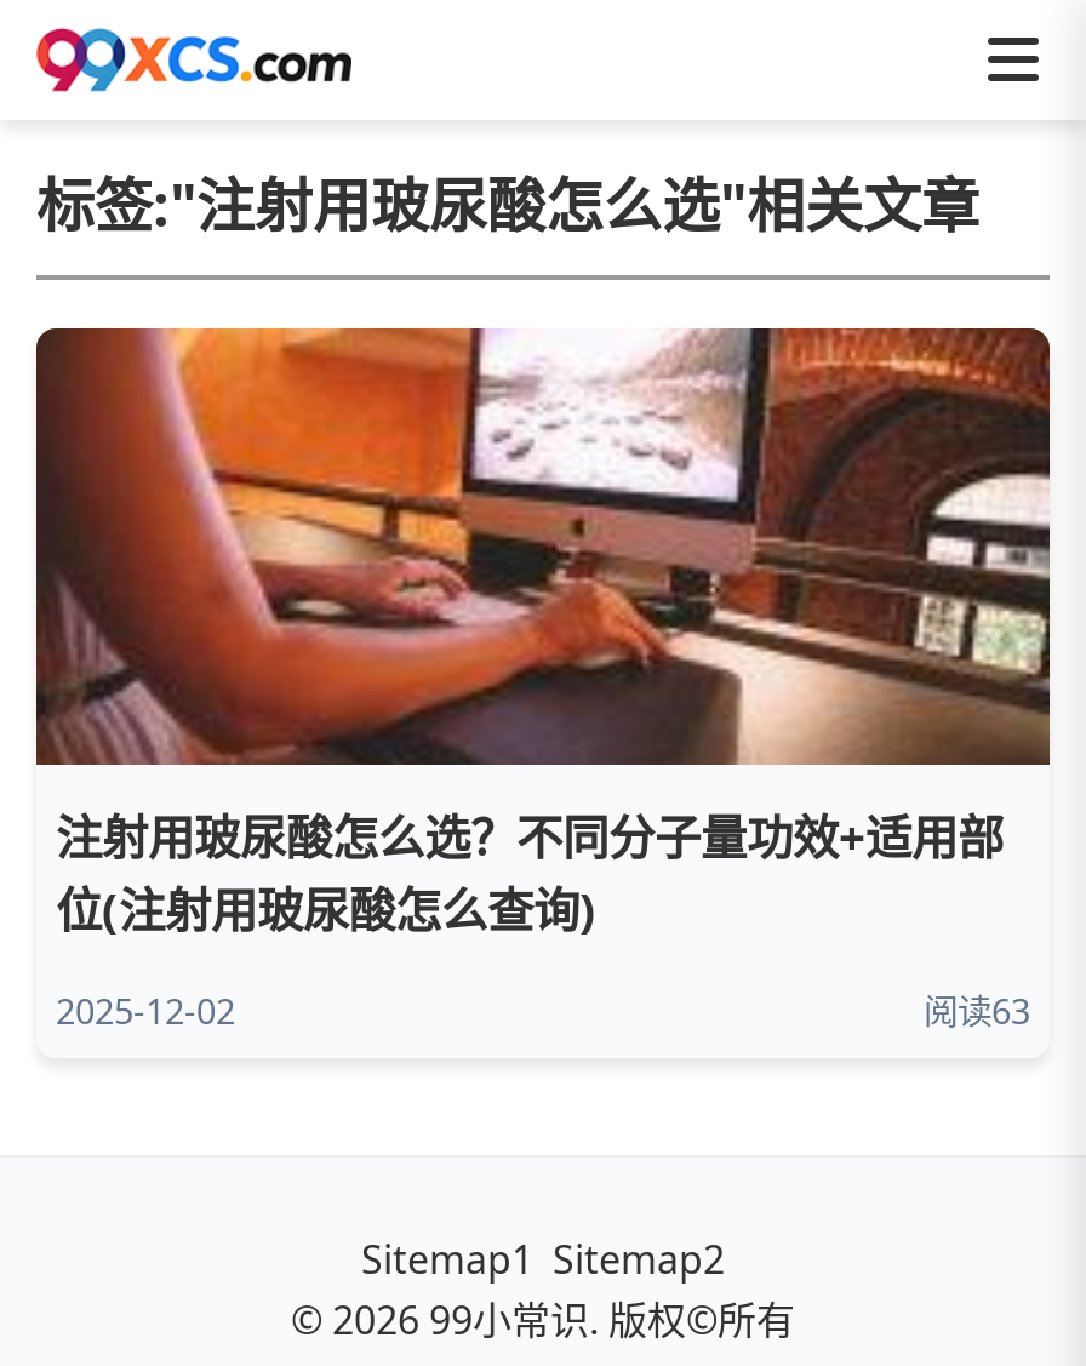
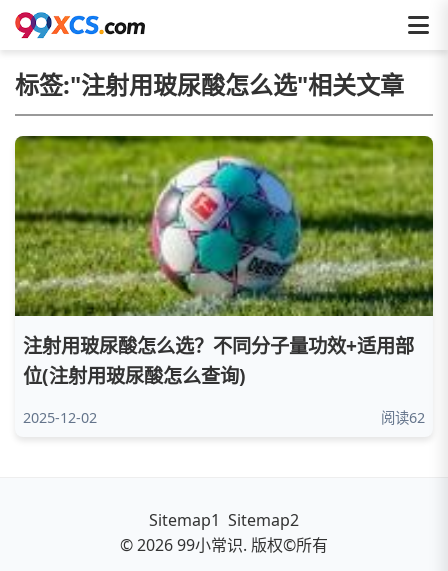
- [image]
+ [image]

- 阅读63
+ 阅读62
